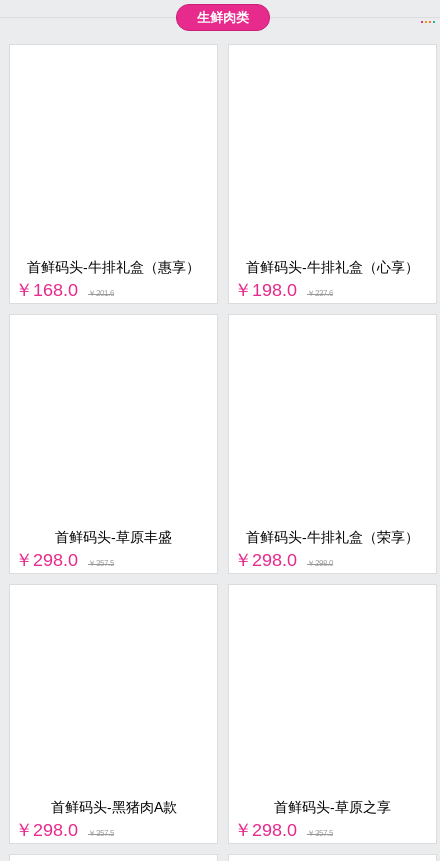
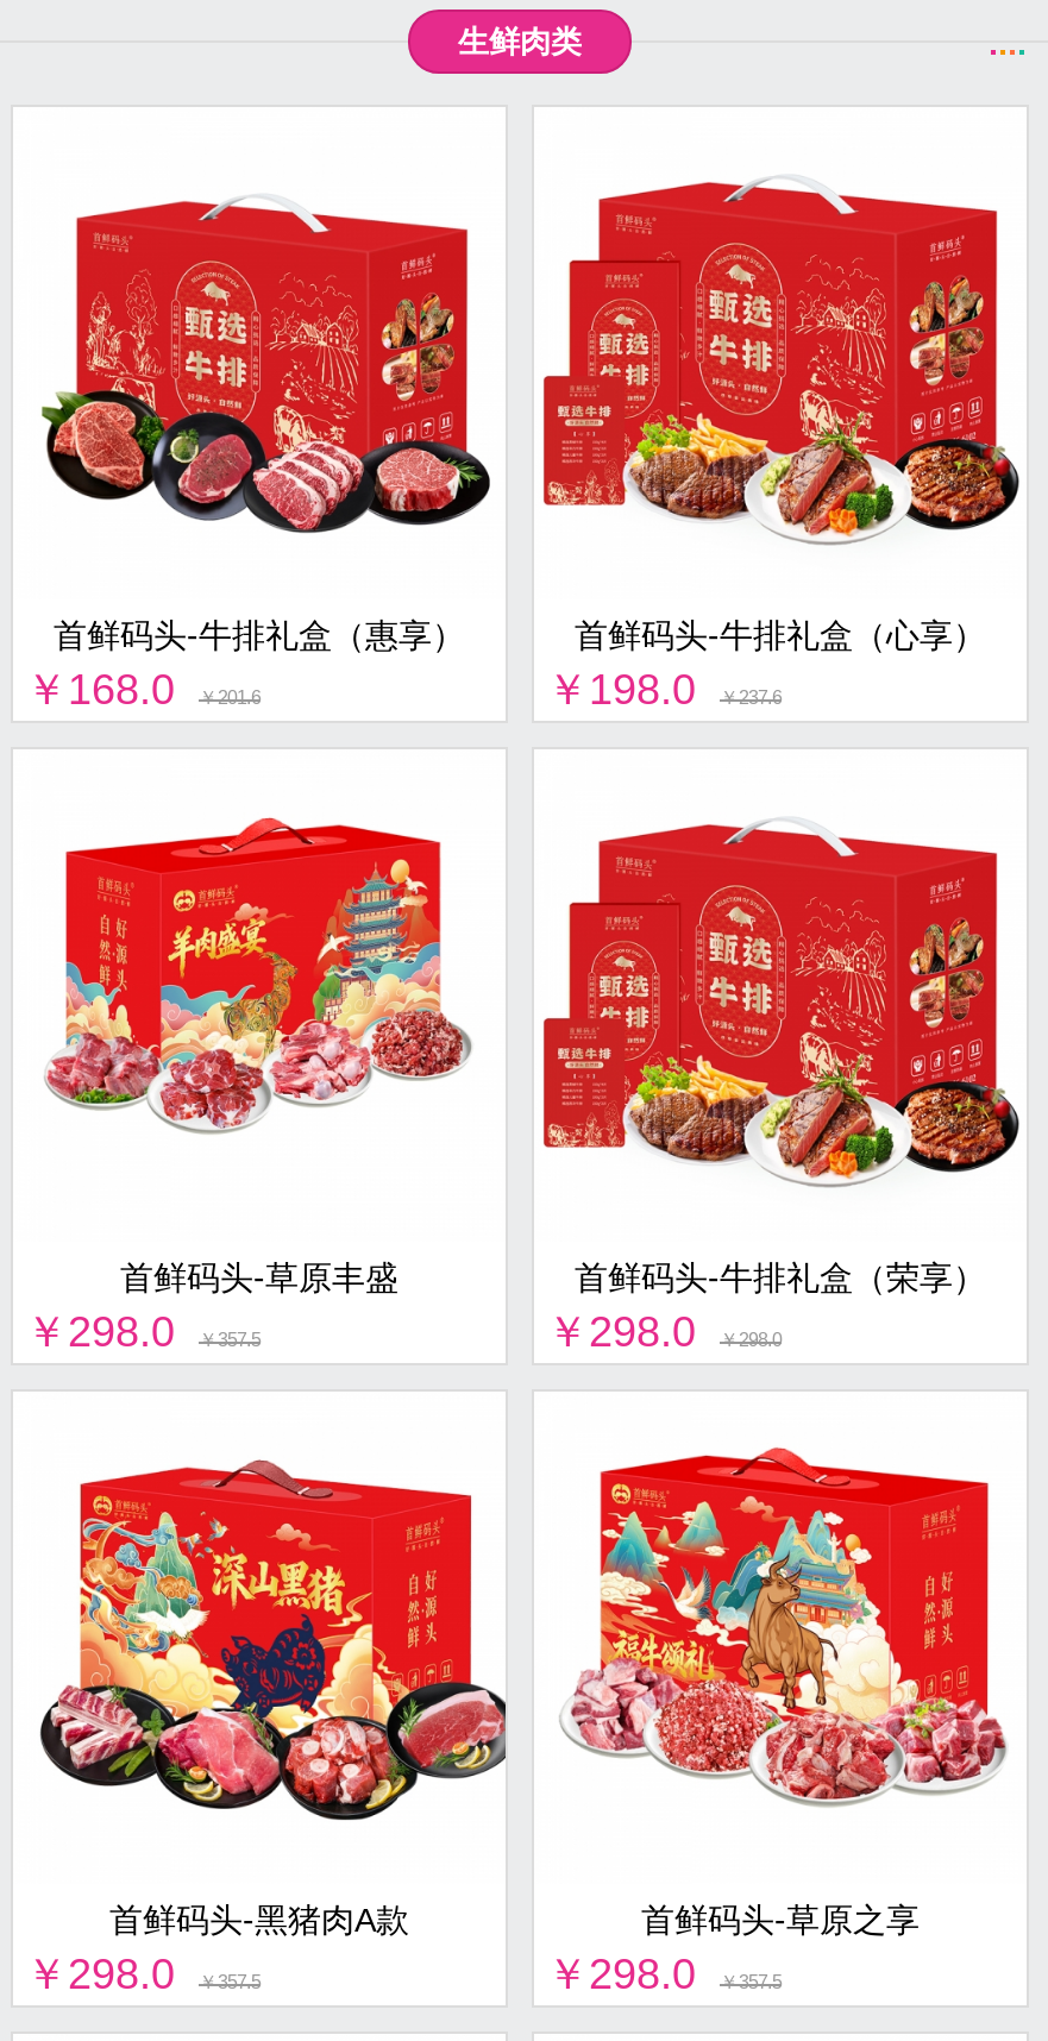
+ [image]

+ [image]

+ [image]

+ [image]

+ [image]

+ [image]
